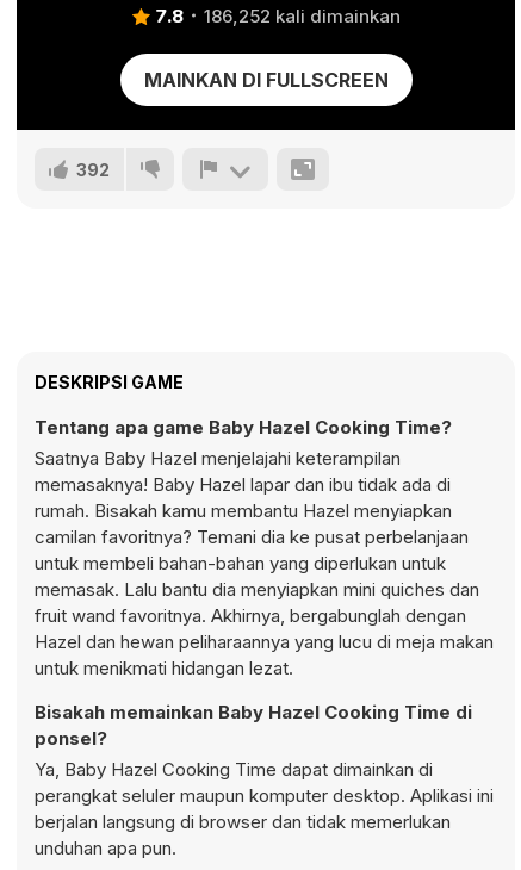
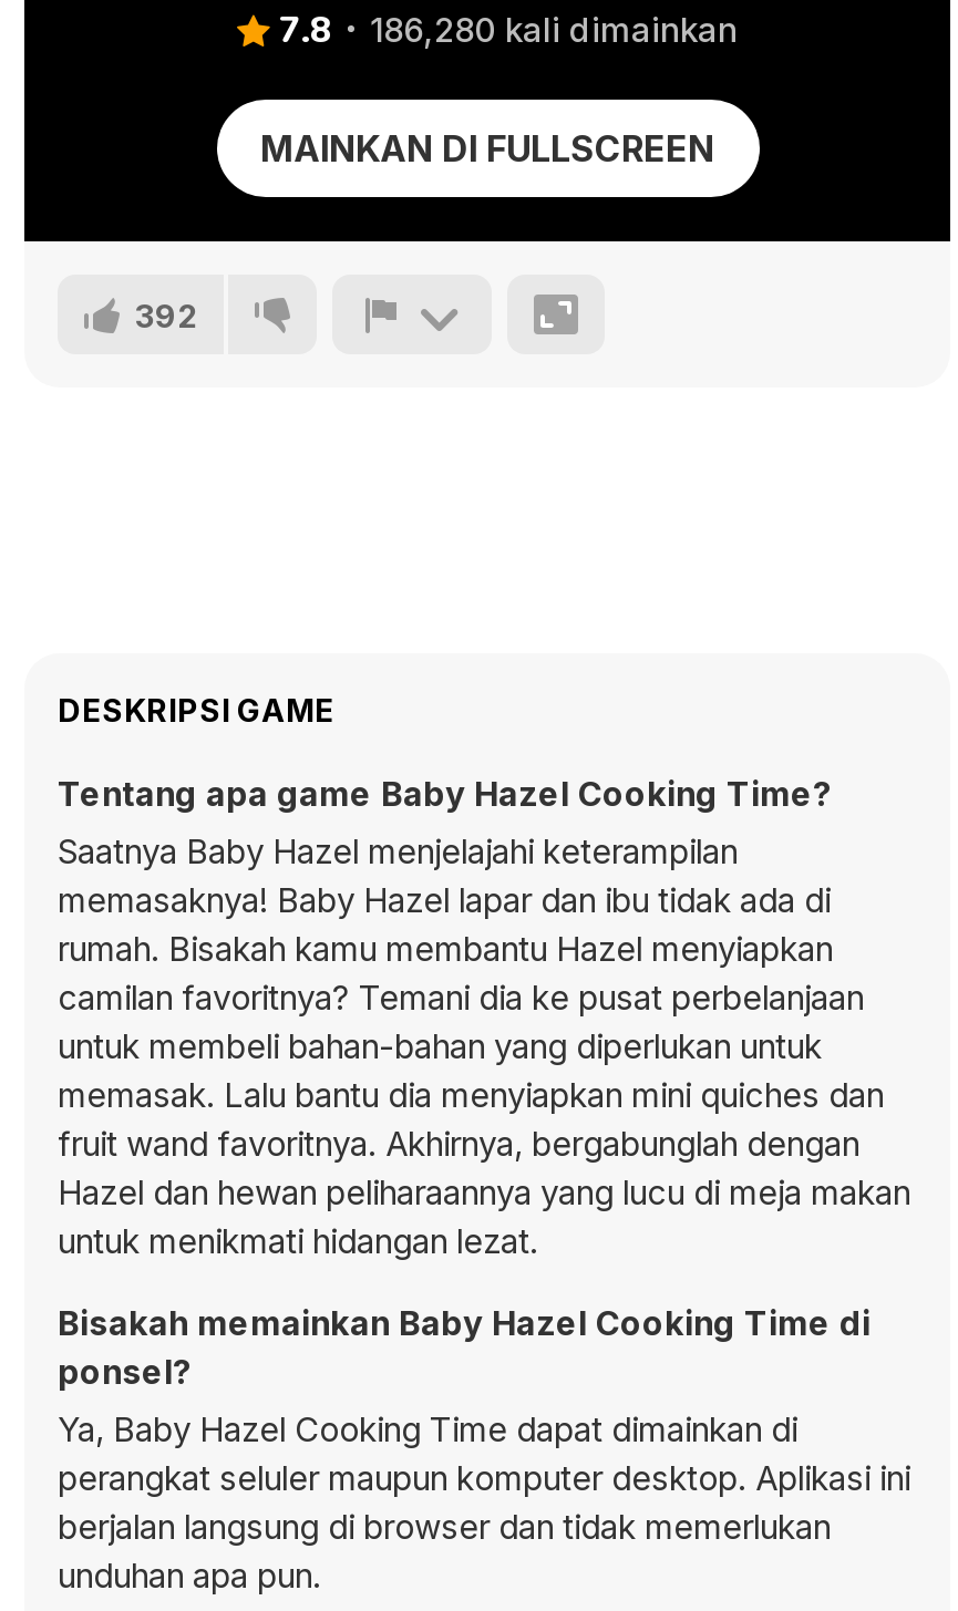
- 186,252 kali dimainkan
+ 186,280 kali dimainkan
